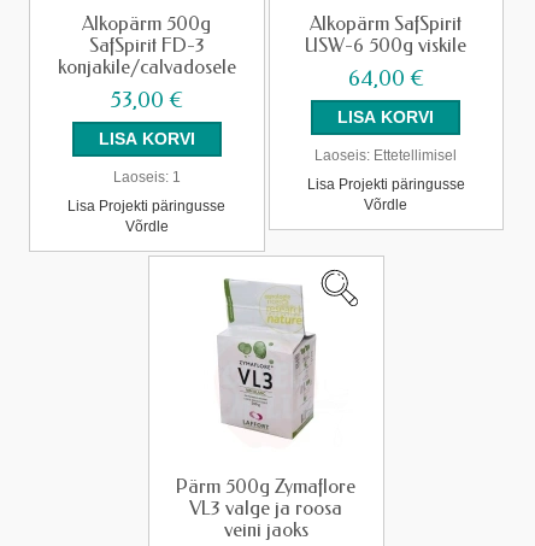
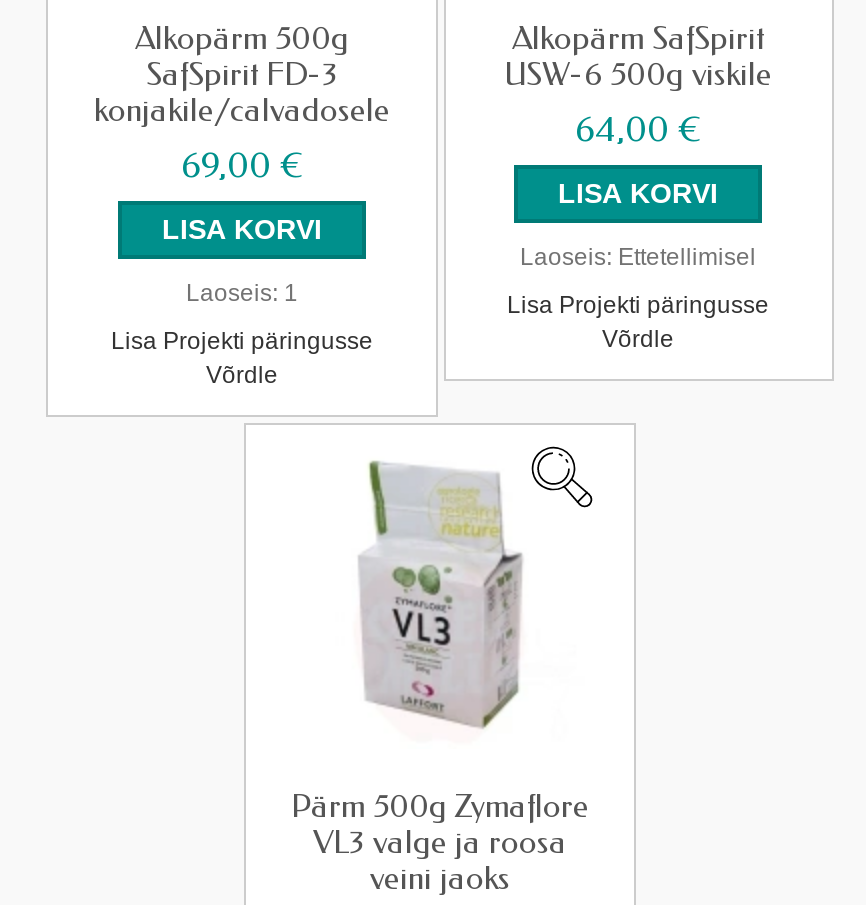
- 53,00 €
+ 69,00 €
